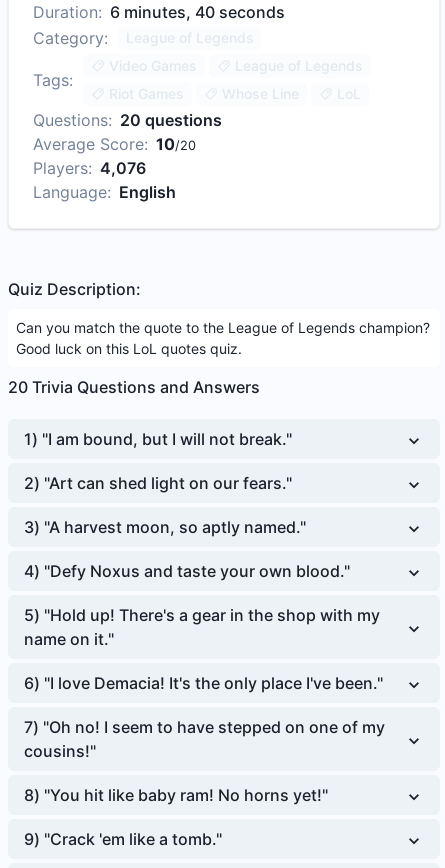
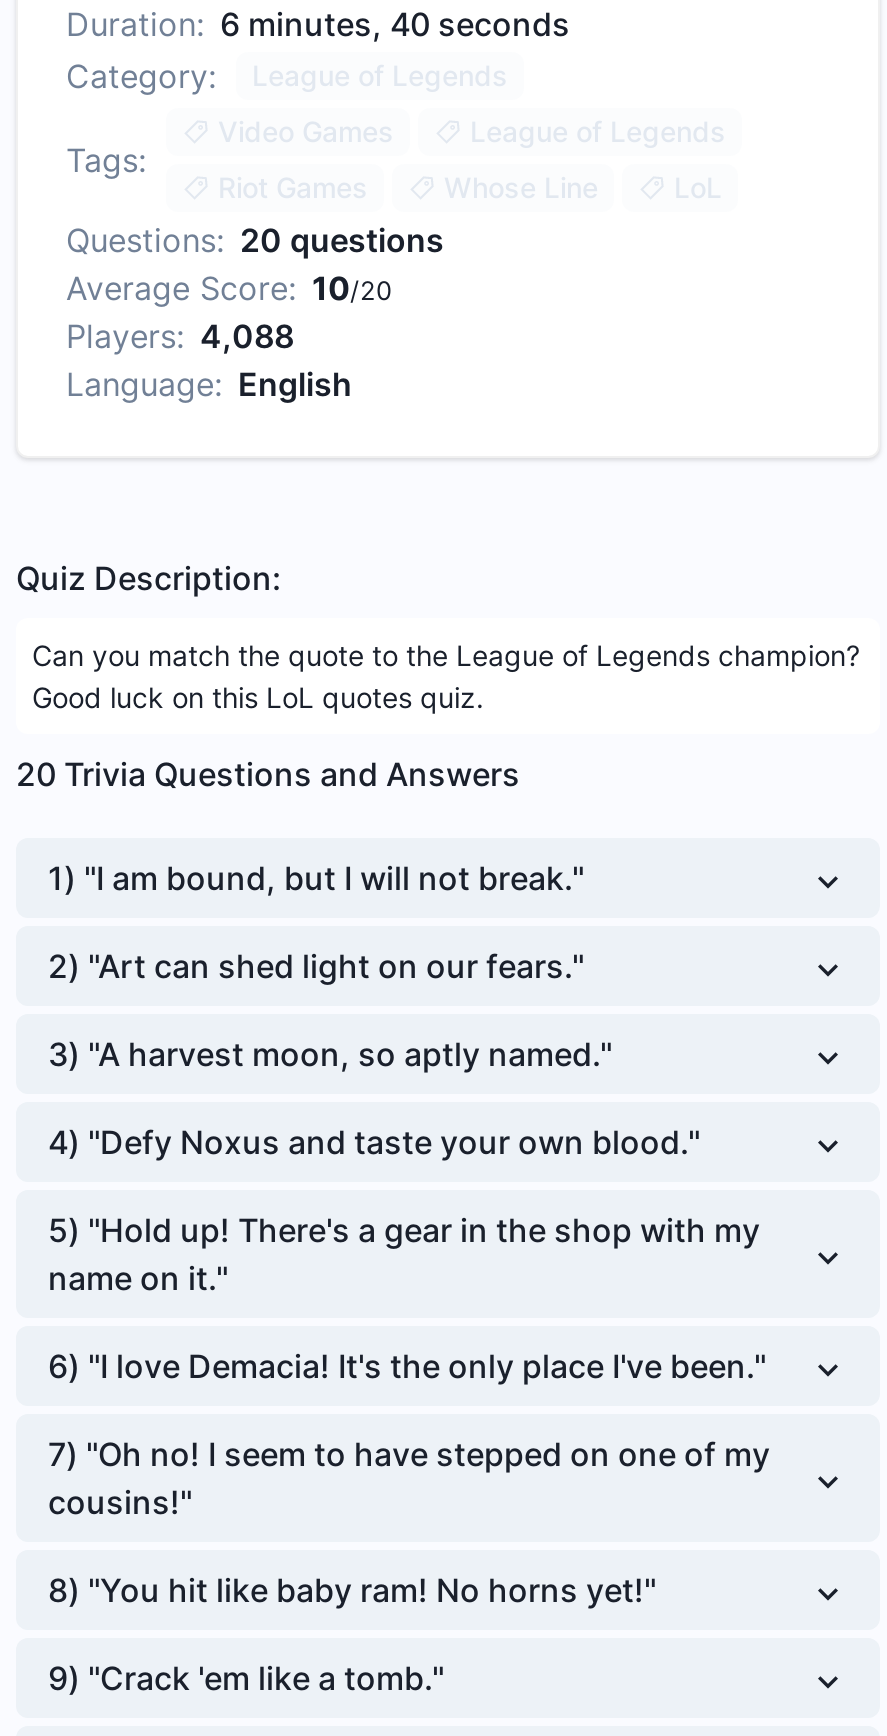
- Players: 4,076
+ Players: 4,088
